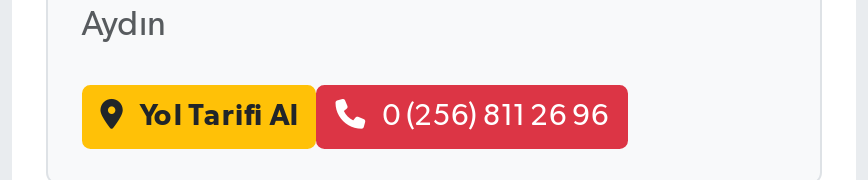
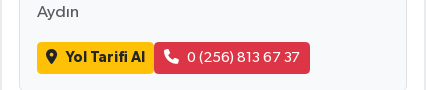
- 0 (256) 811 26 96
+ 0 (256) 813 67 37
